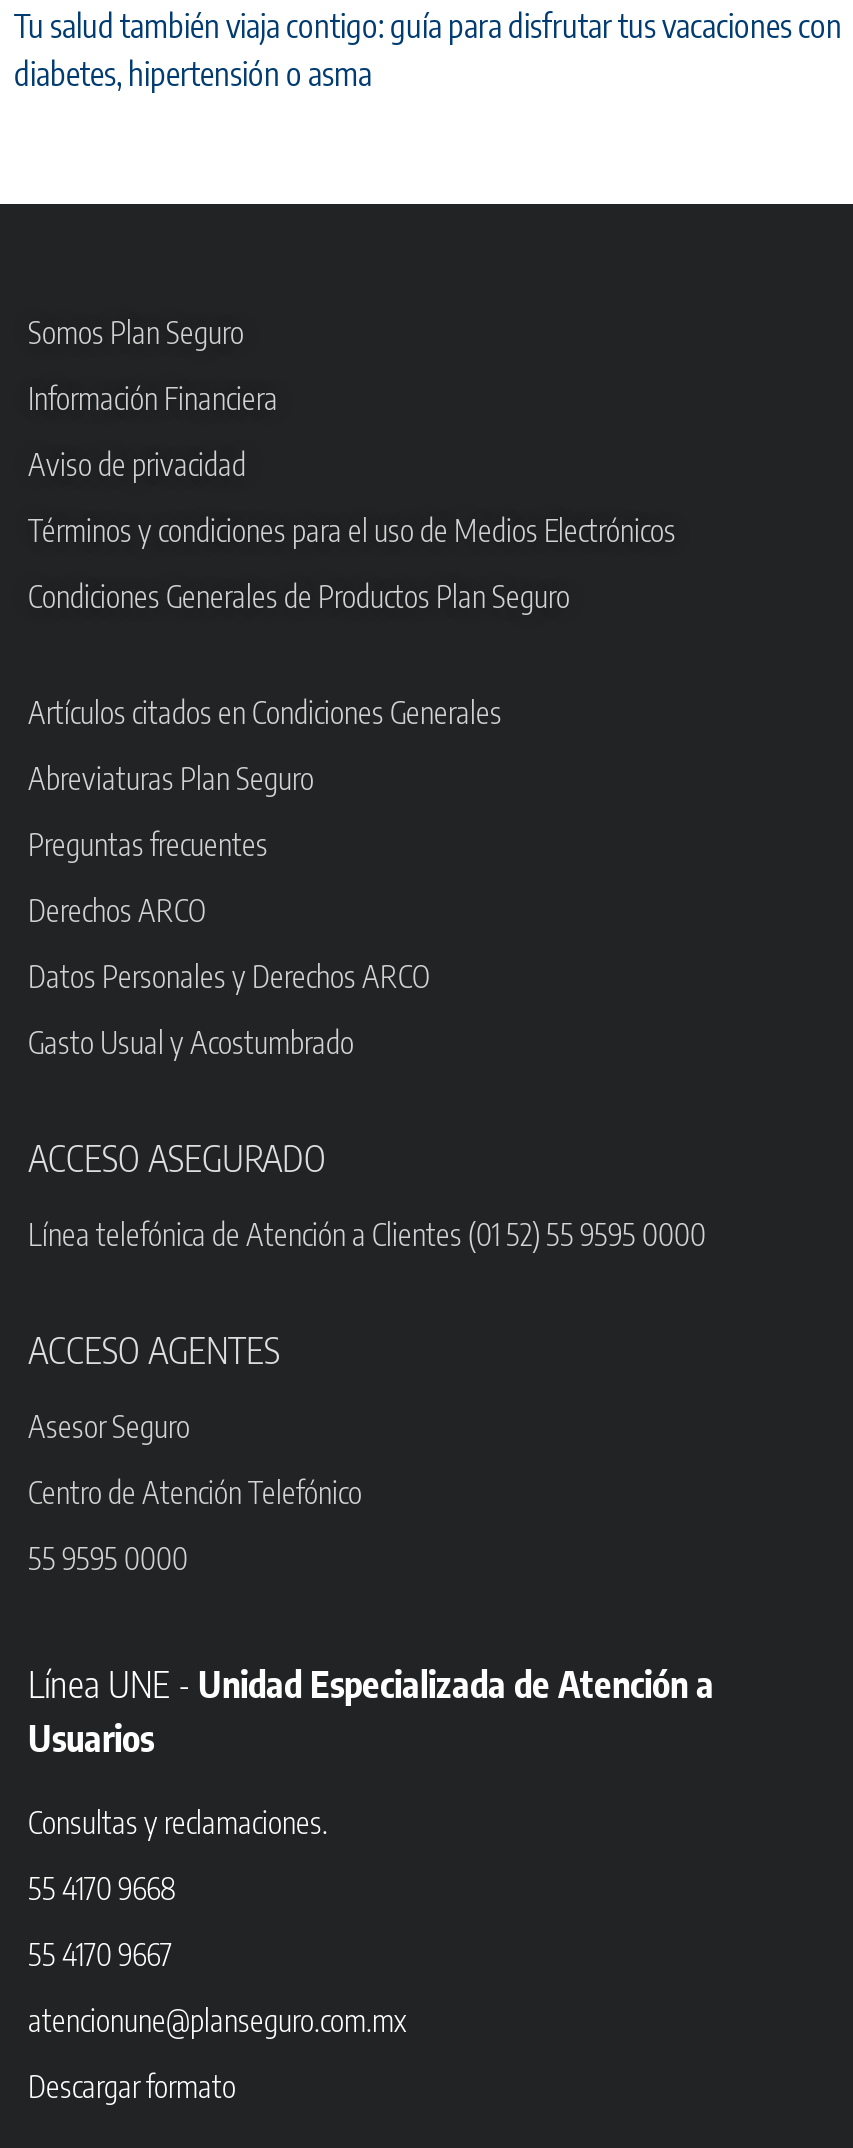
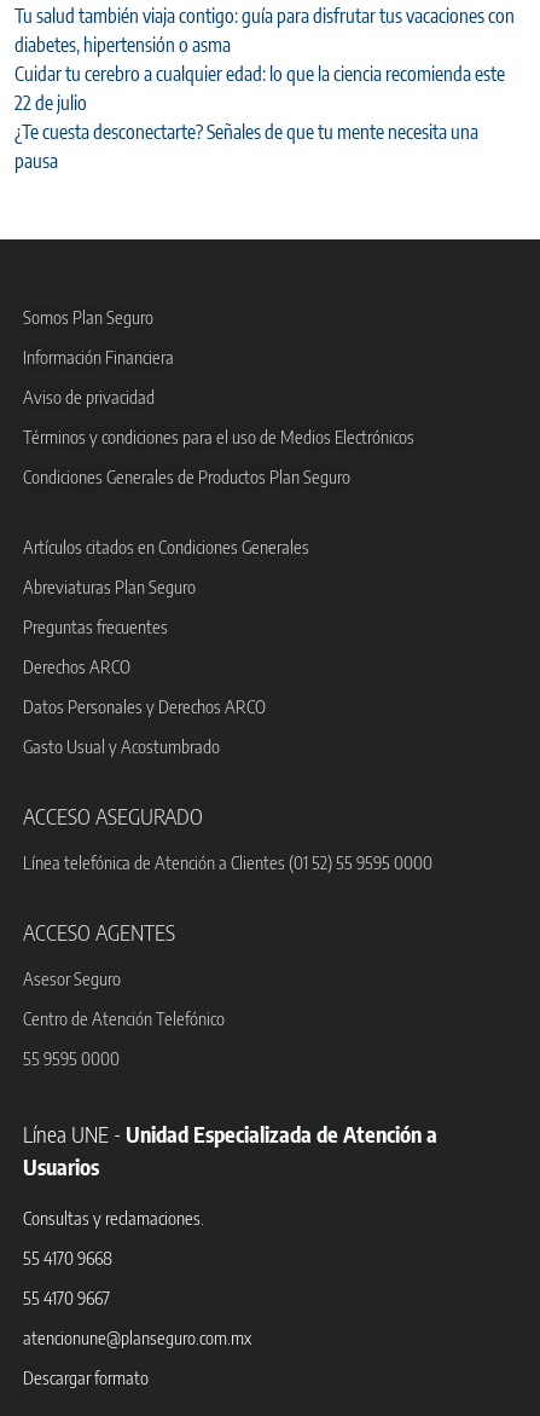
+ Cuidar tu cerebro a cualquier edad: lo que la ciencia recomienda este
+ 22 de julio
+ ¿Te cuesta desconectarte? Señales de que tu mente necesita una
+ pausa
